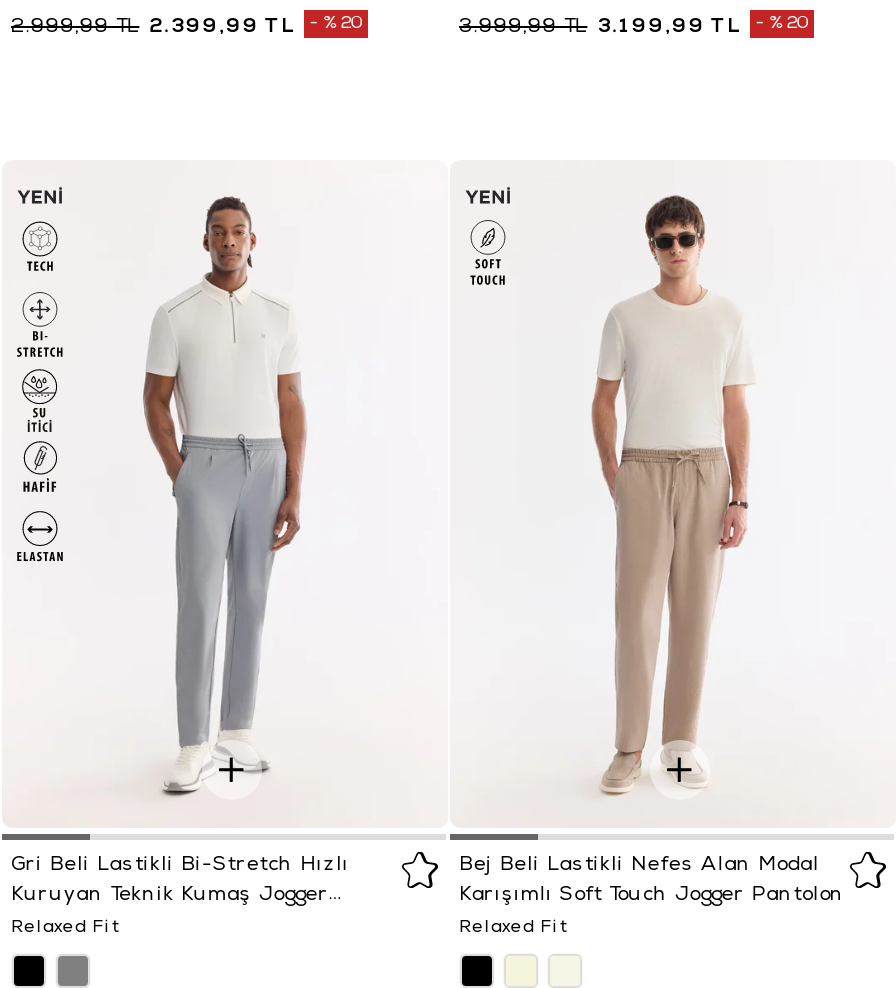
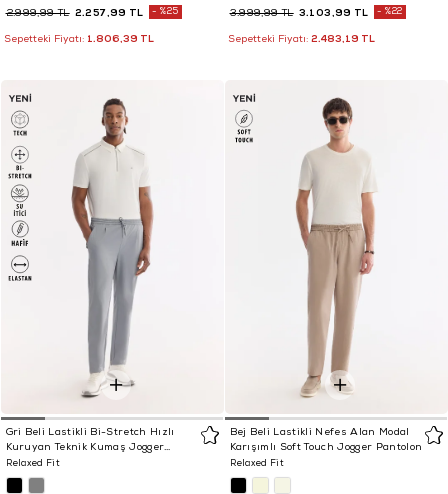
- 2.399,99 TL
+ 2.257,99 TL

- %20
+ %25
+ Sepetteki Fiyatı: 1.806,39 TL

- 3.199,99 TL
+ 3.103,99 TL

- %20
+ %22
+ Sepetteki Fiyatı: 2.483,19 TL
